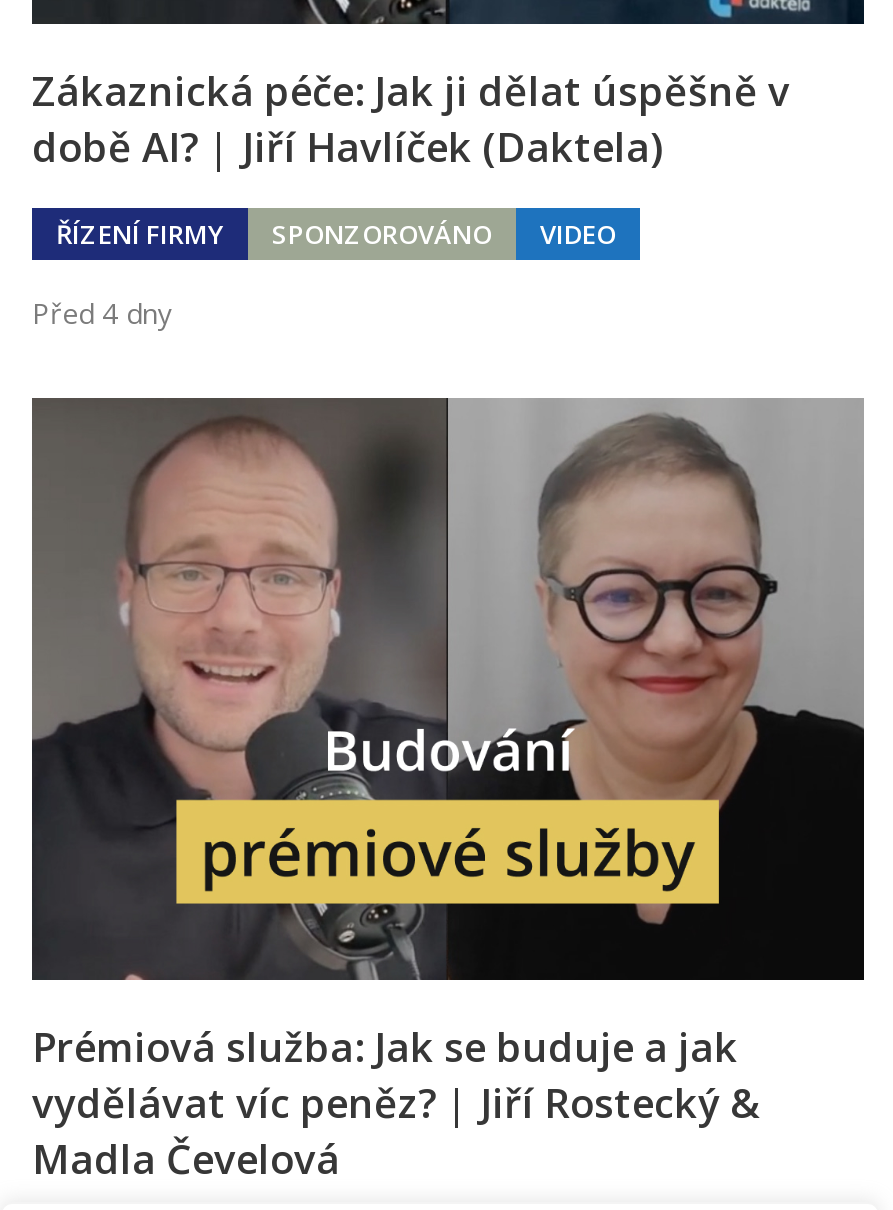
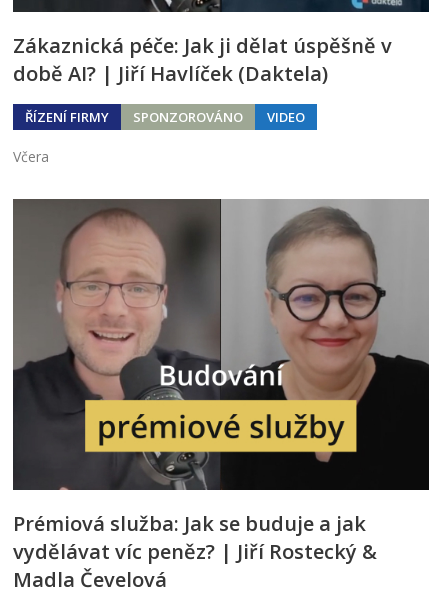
- Před 4 dny
+ Včera
